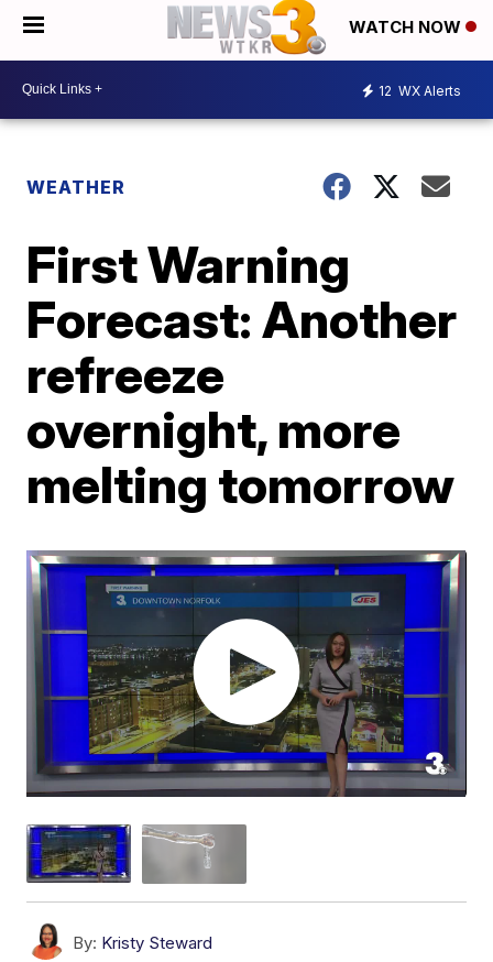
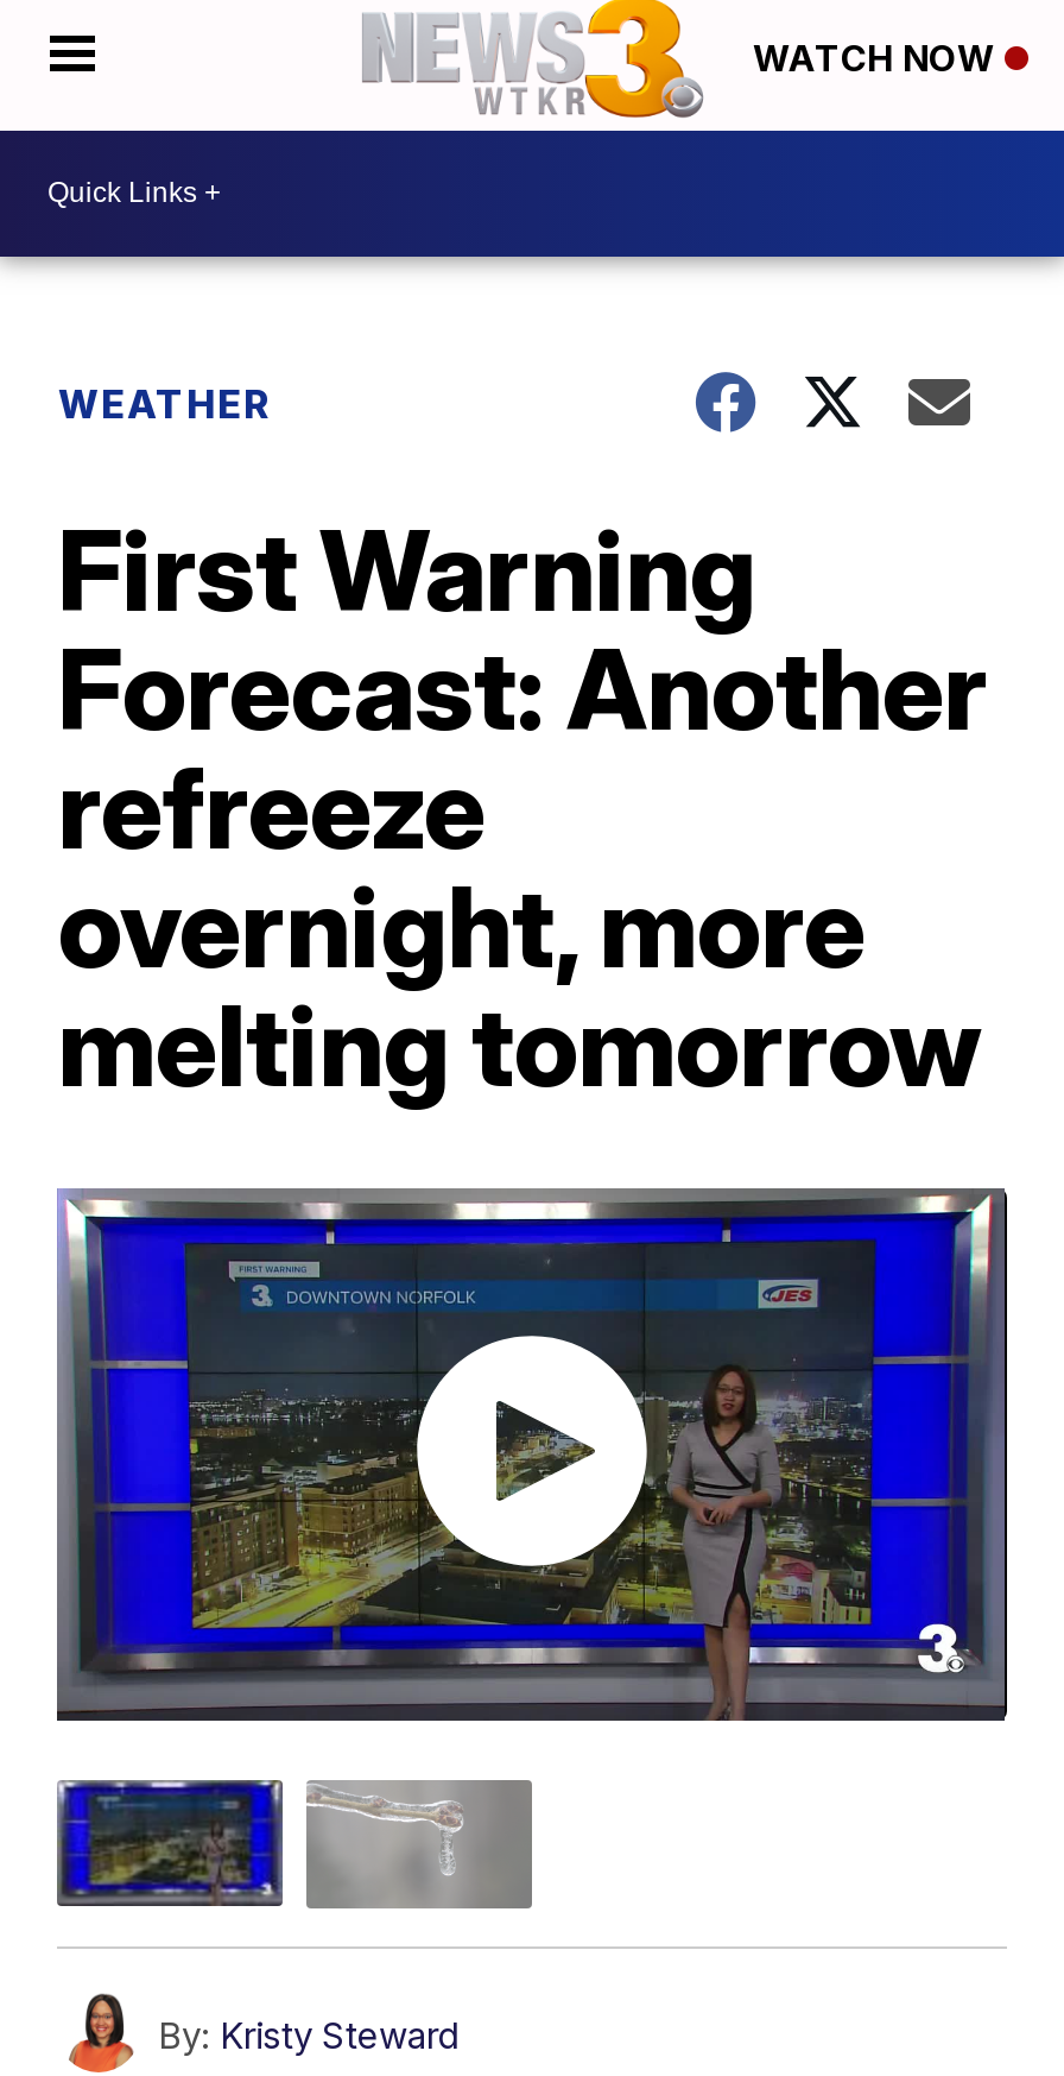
- 12 WX Alerts
